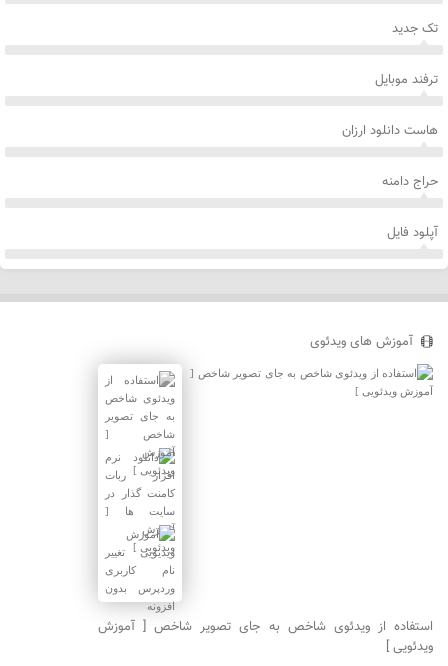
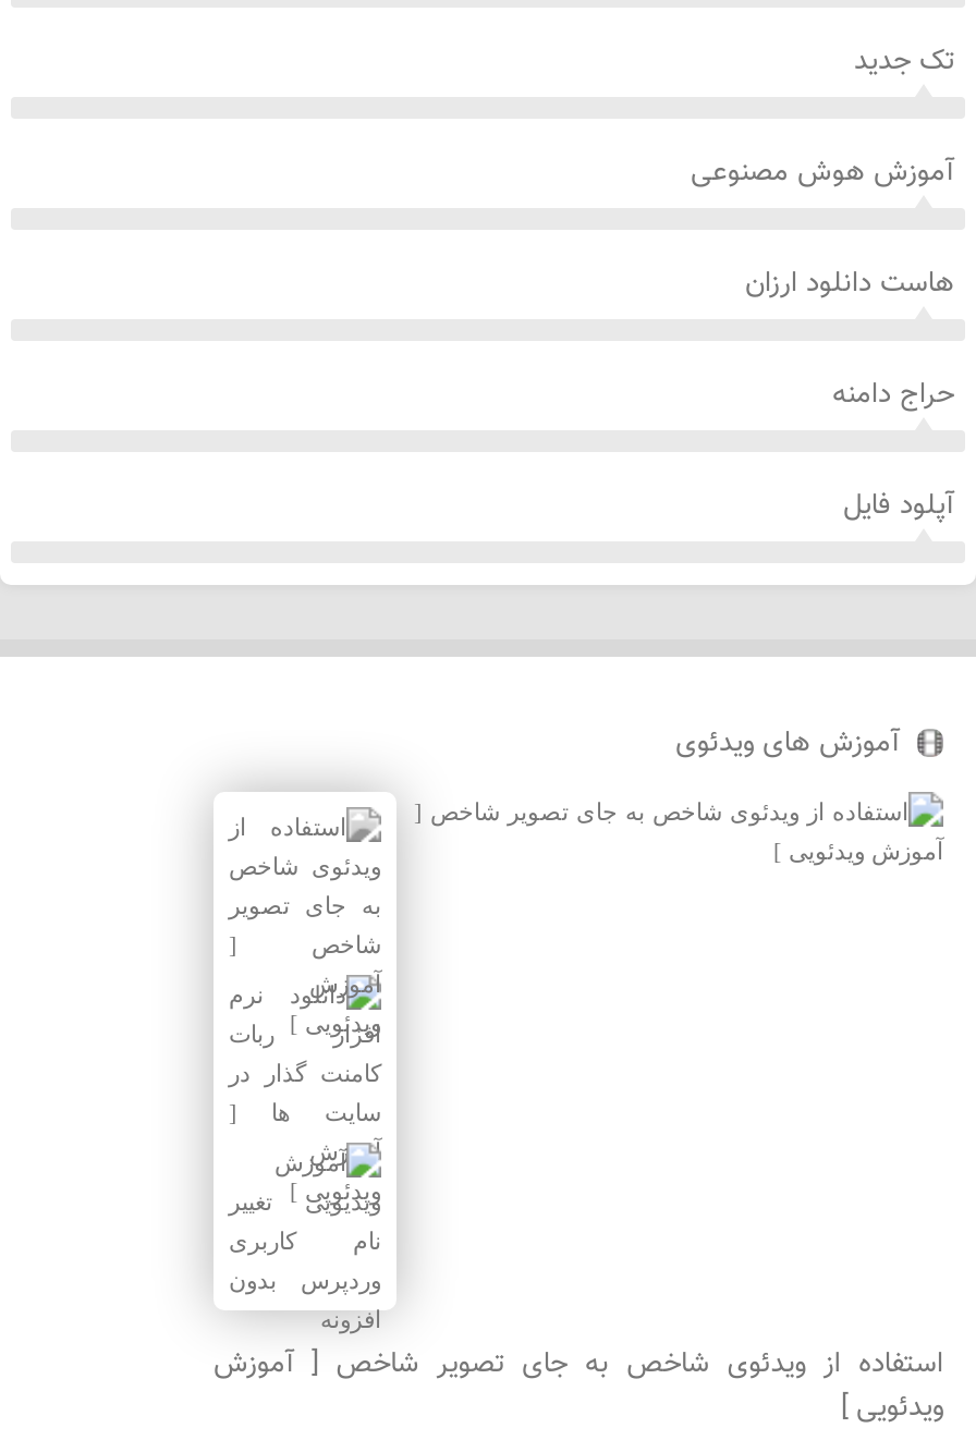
- ترفند موبایل
+ آموزش هوش مصنوعی
